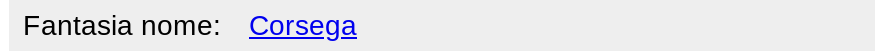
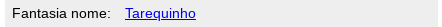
- Corsega
+ Tarequinho
